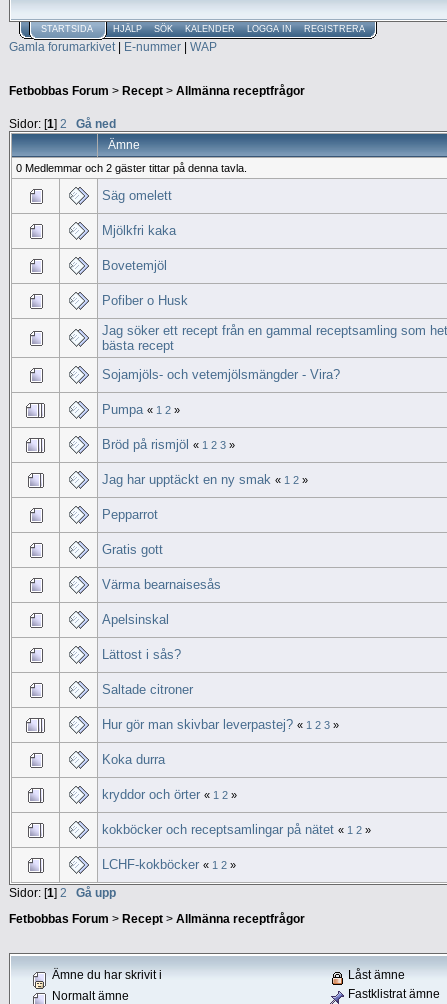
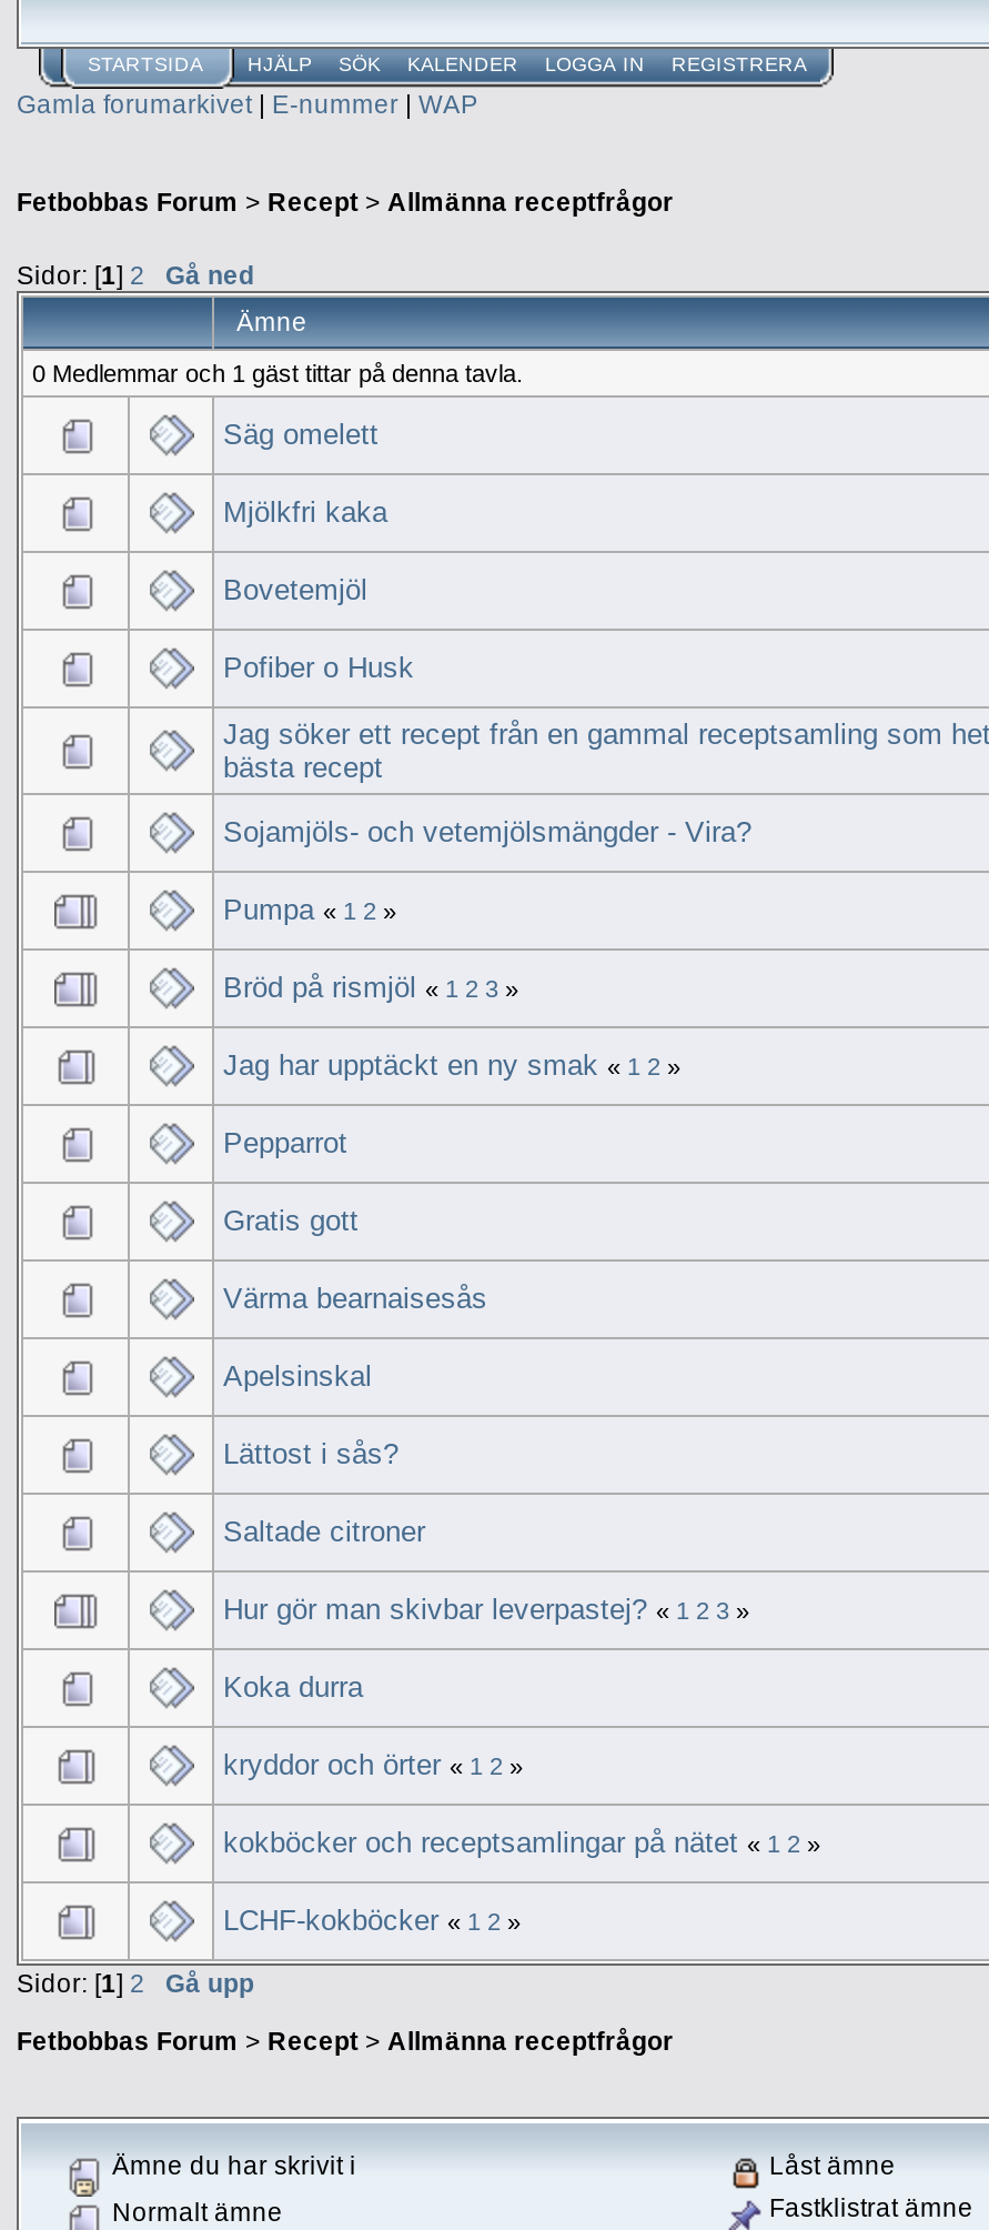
- 0 Medlemmar och 2 gäster tittar på denna tavla.
+ 0 Medlemmar och 1 gäst tittar på denna tavla.
